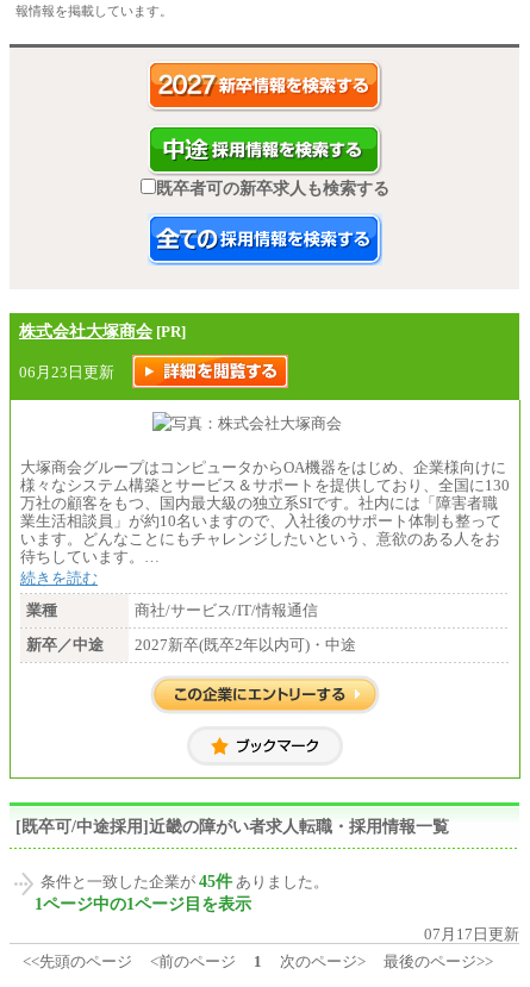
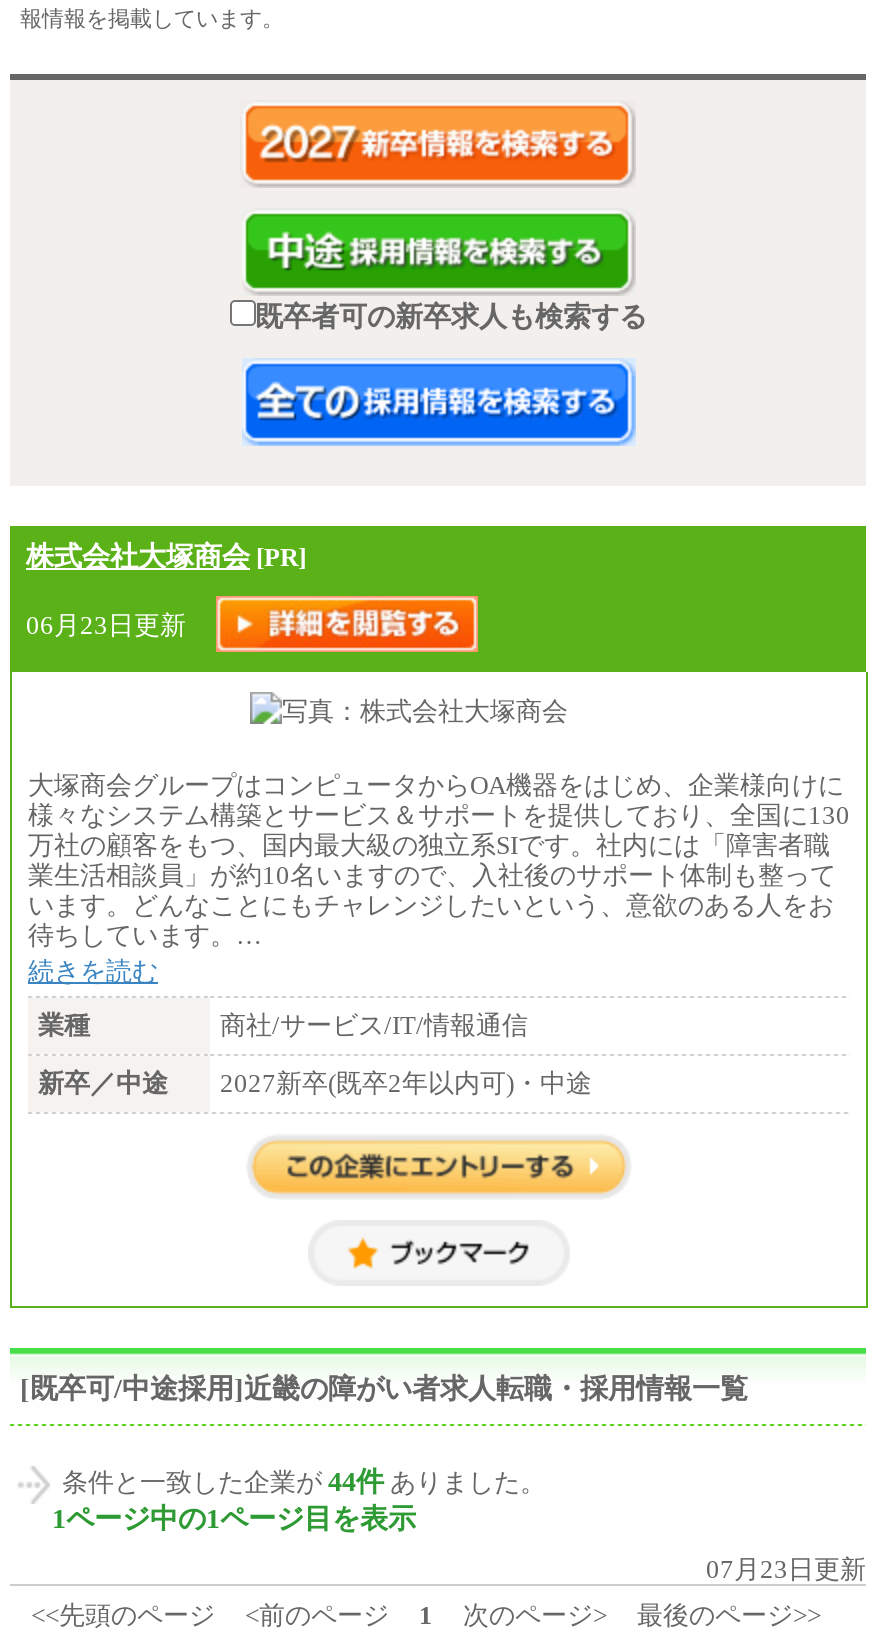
- 条件と一致した企業が45件ありました。
+ 条件と一致した企業が44件ありました。

- 07月17日更新
+ 07月23日更新
